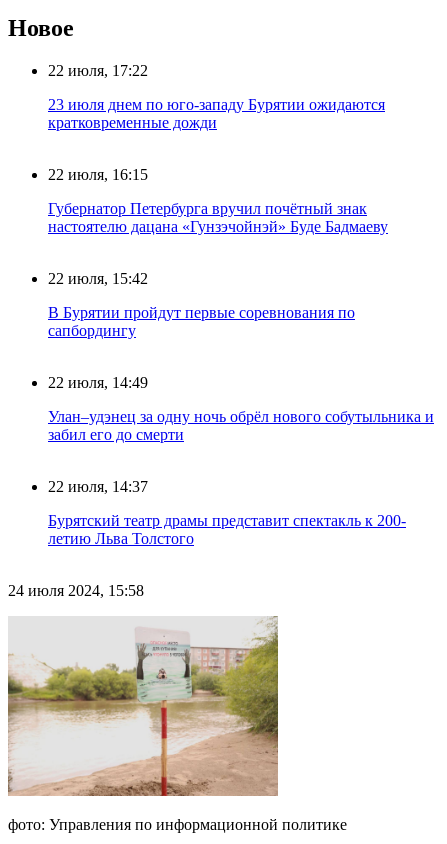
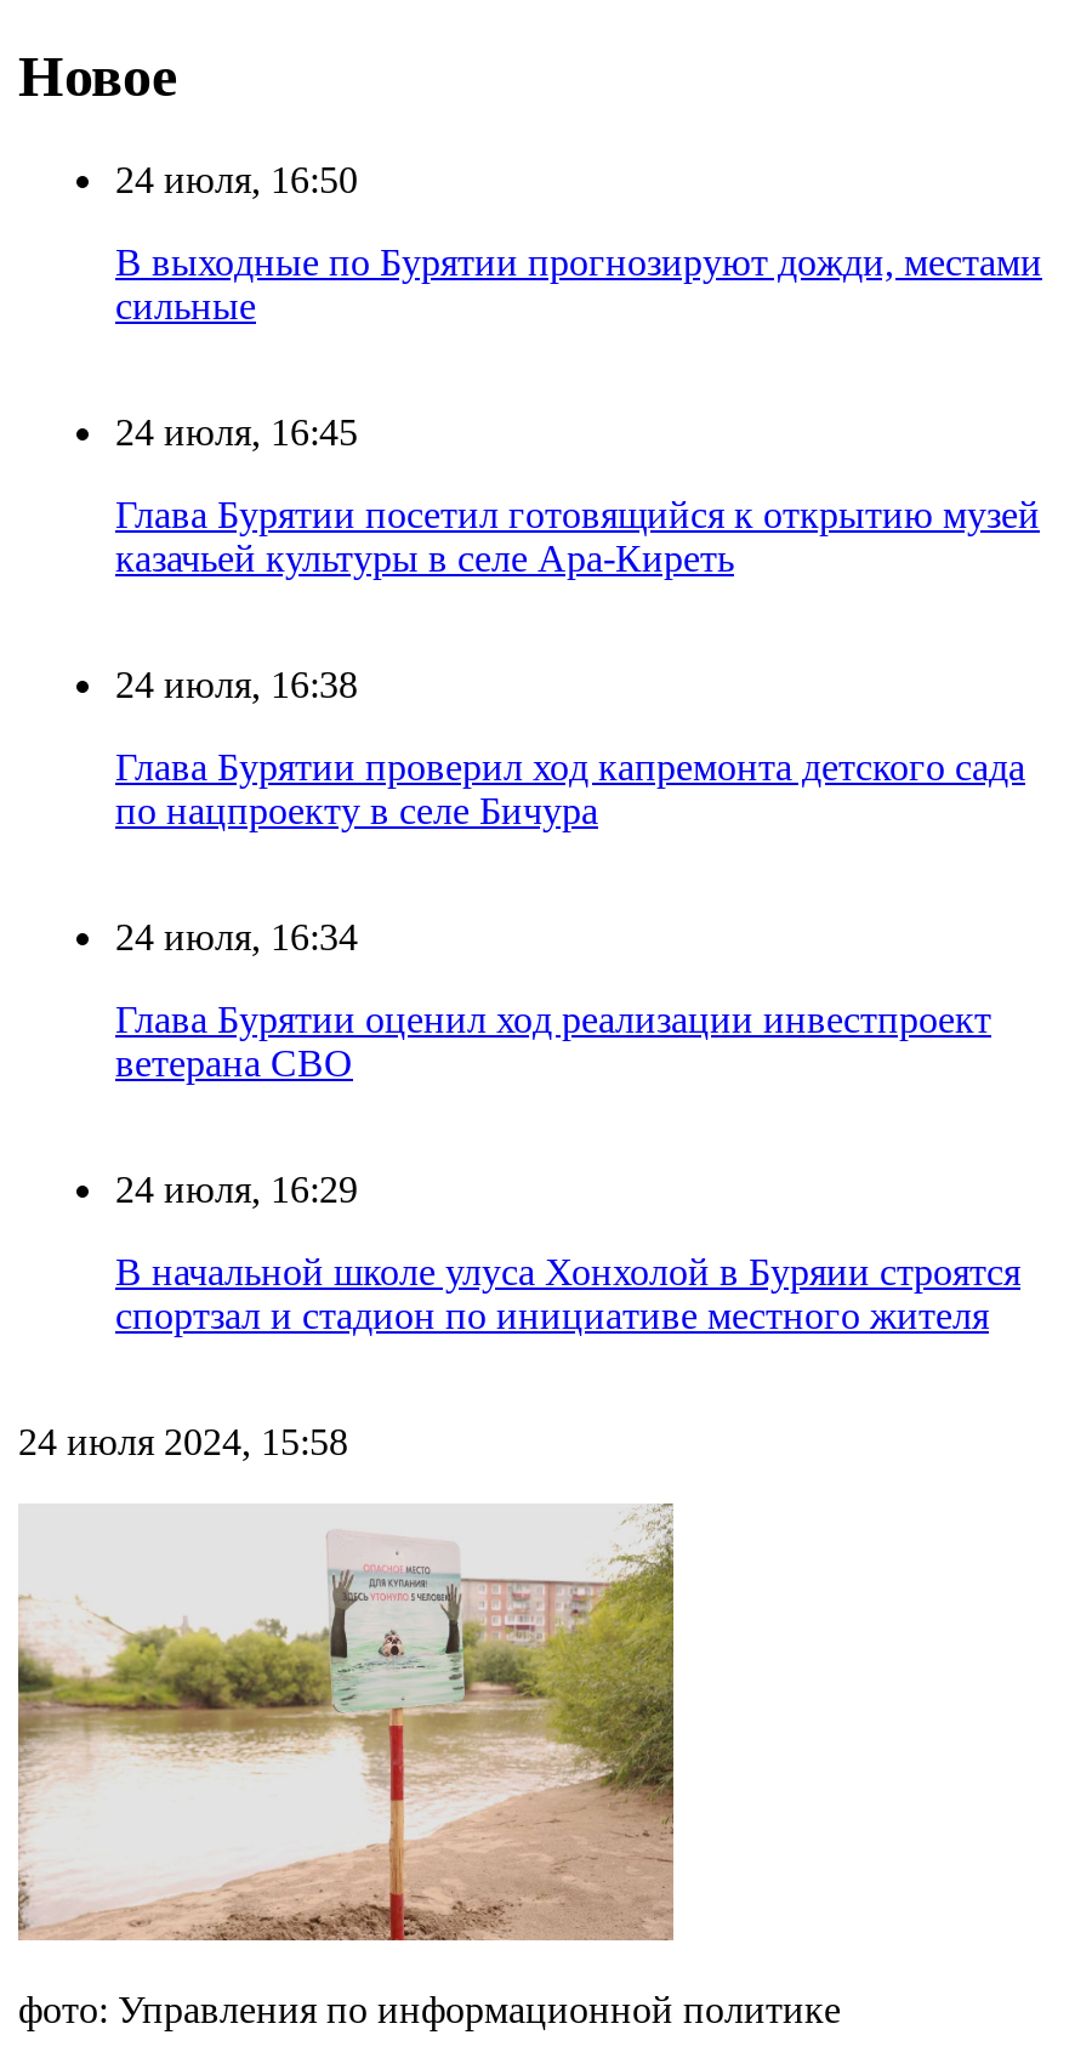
- 22 июля, 17:22
+ 24 июля, 16:50

- 23 июля днем по юго-западу Бурятии ожидаются
- кратковременные дожди
+ В выходные по Бурятии прогнозируют дожди, местами
+ сильные

- 22 июля, 16:15
+ 24 июля, 16:45

- Губернатор Петербурга вручил почётный знак
- настоятелю дацана «Гунзэчойнэй» Буде Бадмаеву
+ Глава Бурятии посетил готовящийся к открытию музей
+ казачьей культуры в селе Ара-Киреть

- 22 июля, 15:42
+ 24 июля, 16:38

- В Бурятии пройдут первые соревнования по
- сапбордингу
+ Глава Бурятии проверил ход капремонта детского сада
+ по нацпроекту в селе Бичура

- 22 июля, 14:49
+ 24 июля, 16:34

- Улан–удэнец за одну ночь обрёл нового собутыльника и
- забил его до смерти
+ Глава Бурятии оценил ход реализации инвестпроект
+ ветерана СВО

- 22 июля, 14:37
+ 24 июля, 16:29

- Бурятский театр драмы представит спектакль к 200-
- летию Льва Толстого
+ В начальной школе улуса Хонхолой в Буряии строятся
+ спортзал и стадион по инициативе местного жителя
